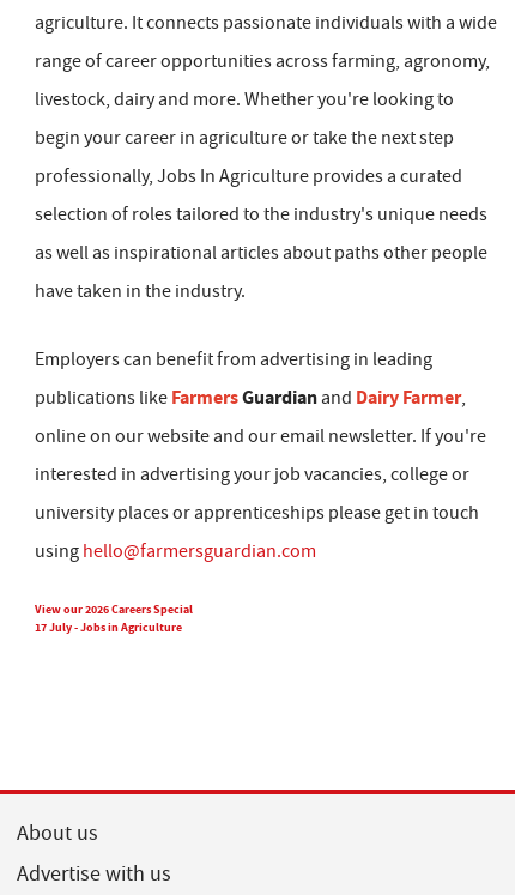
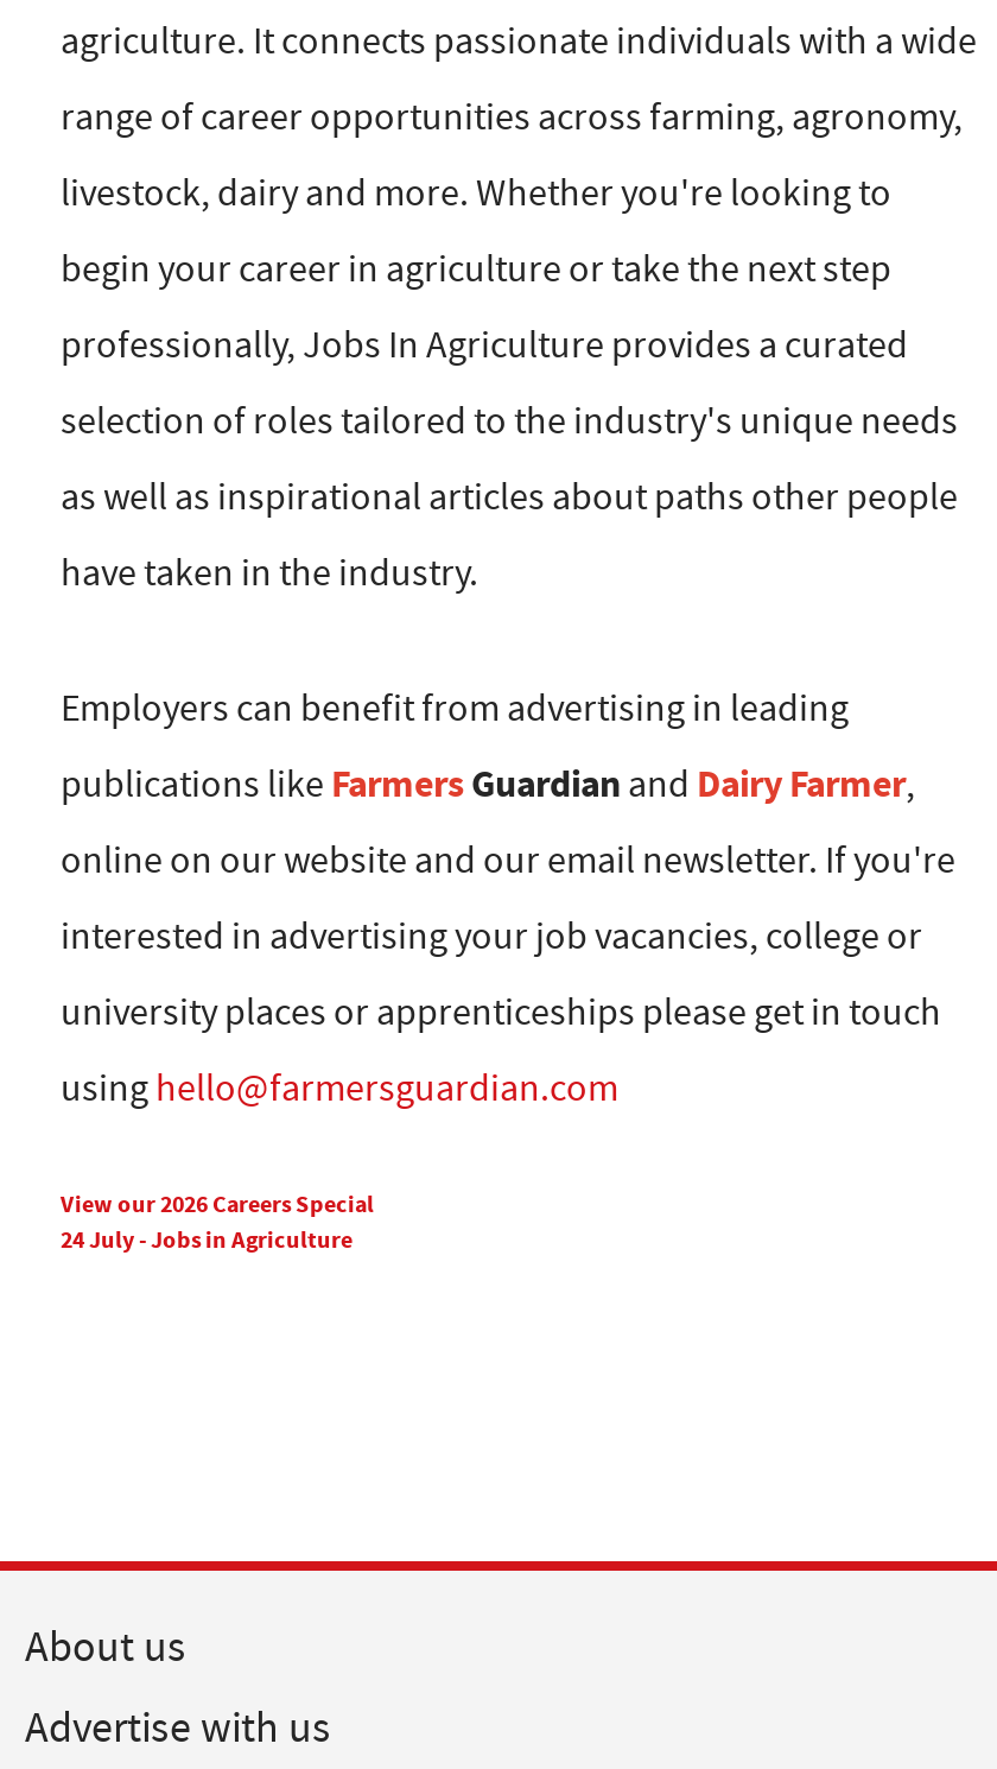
- 17 July - Jobs in Agriculture
+ 24 July - Jobs in Agriculture
